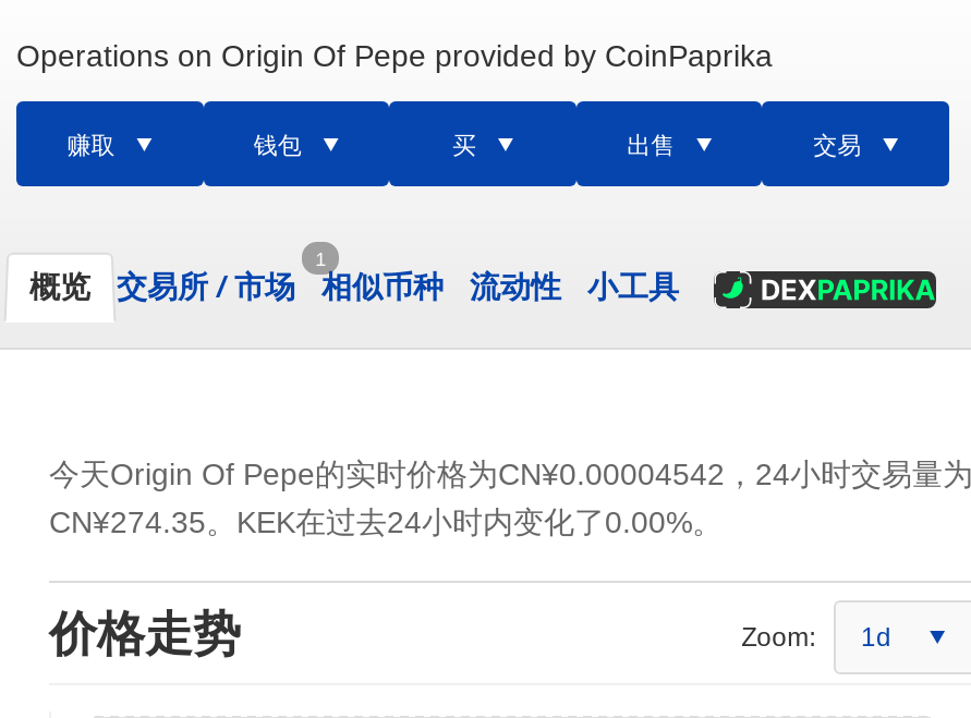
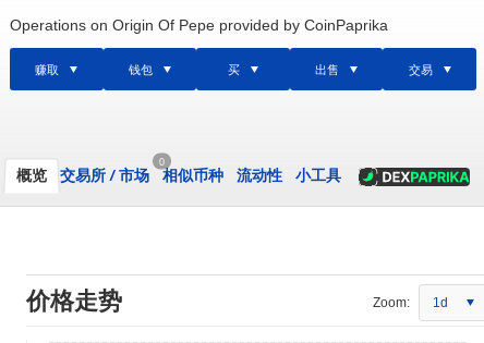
- 1
+ 0

moved down: 概览 | 交易所/市场 | 相似币种 | 流动性 | 小工具

- 今天Origin Of Pepe的实时价格为CN¥0.00004542，24小时交易量为
- CN¥274.35。KEK在过去24小时内变化了0.00%。
